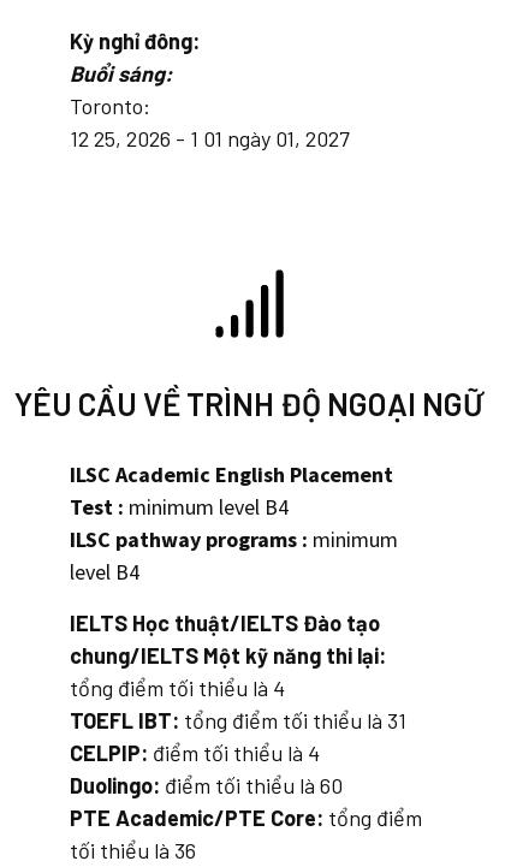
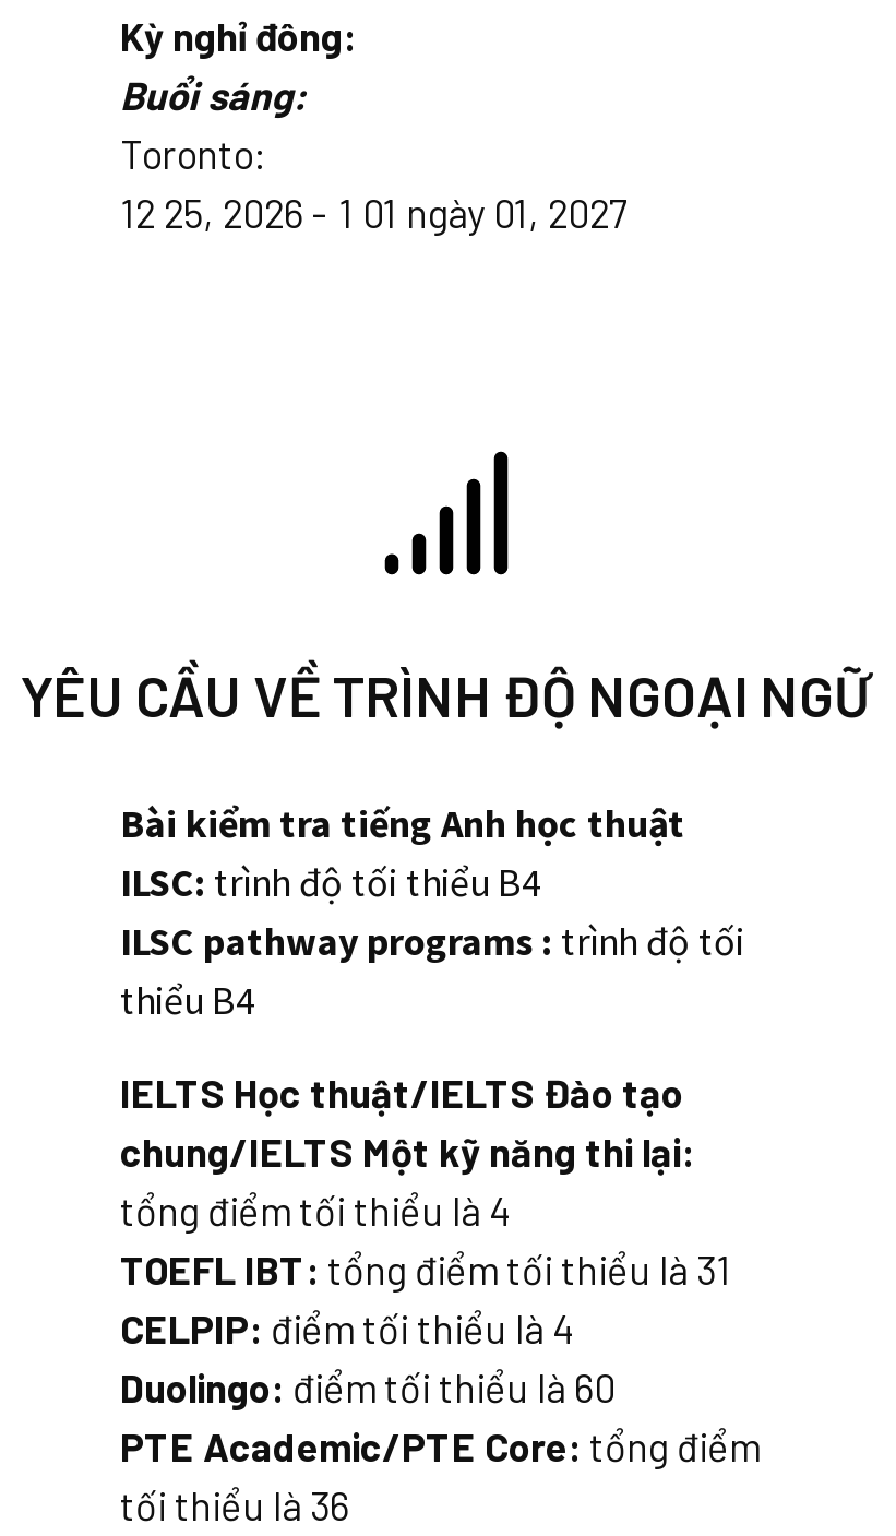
- ILSC Academic English Placement
- Test : minimum level B4
- ILSC pathway programs : minimum
- level B4
+ Bài kiểm tra tiếng Anh học thuật
+ ILSC: trình độ tối thiểu B4
+ ILSC pathway programs : trình độ tối
+ thiểu B4
